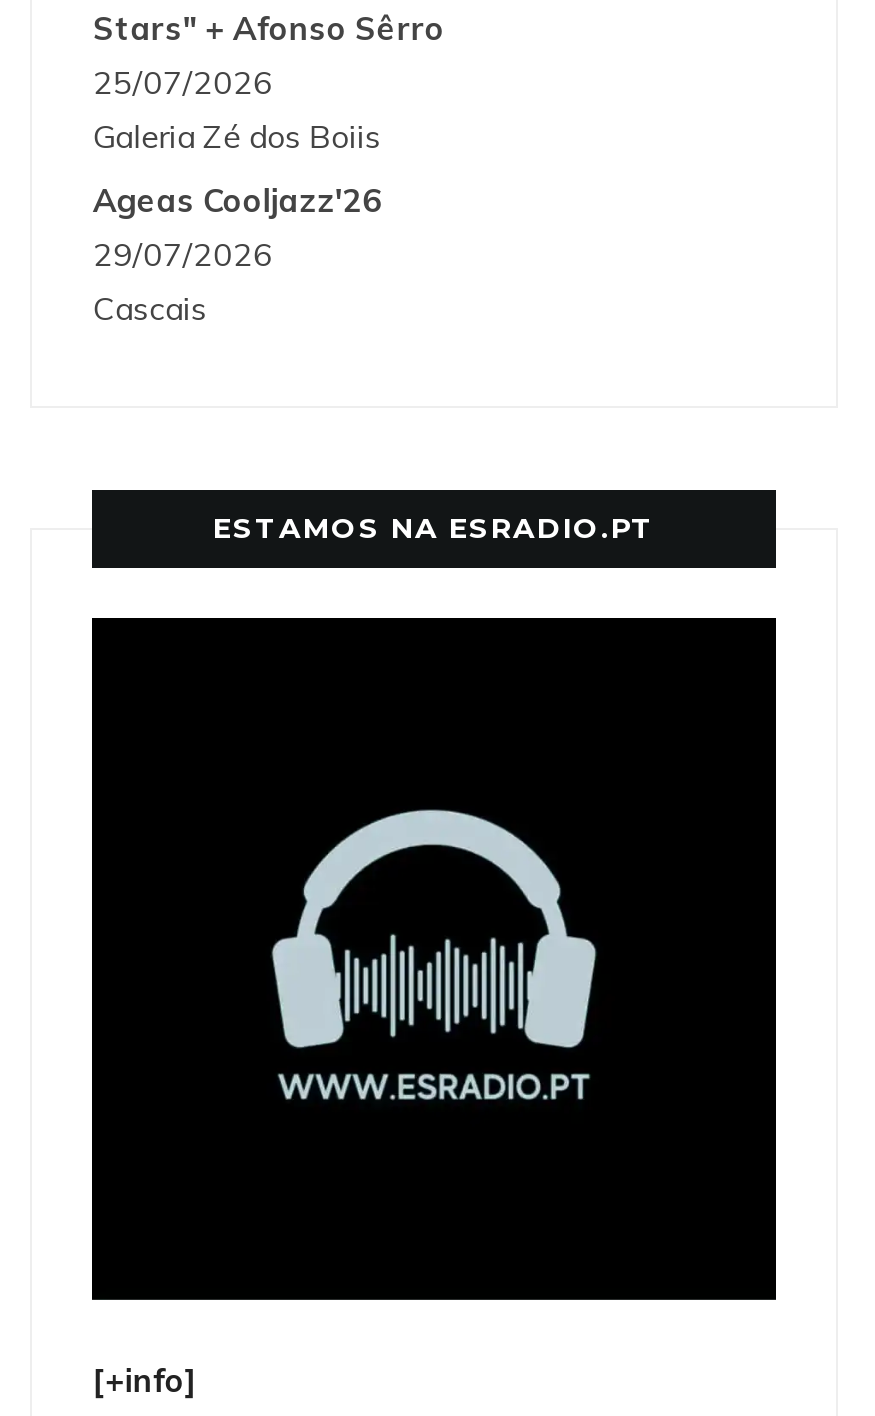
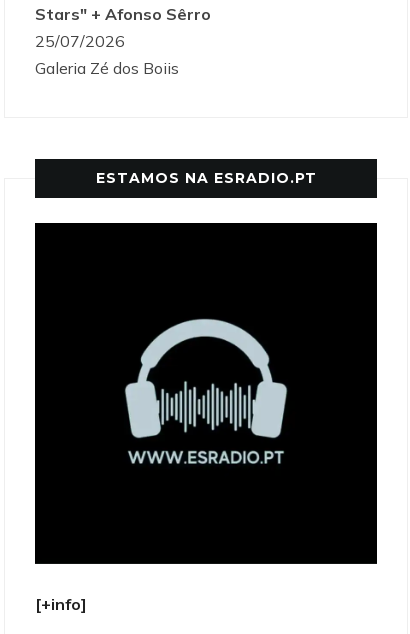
- Ageas Cooljazz'26
- 29/07/2026
- Cascais
